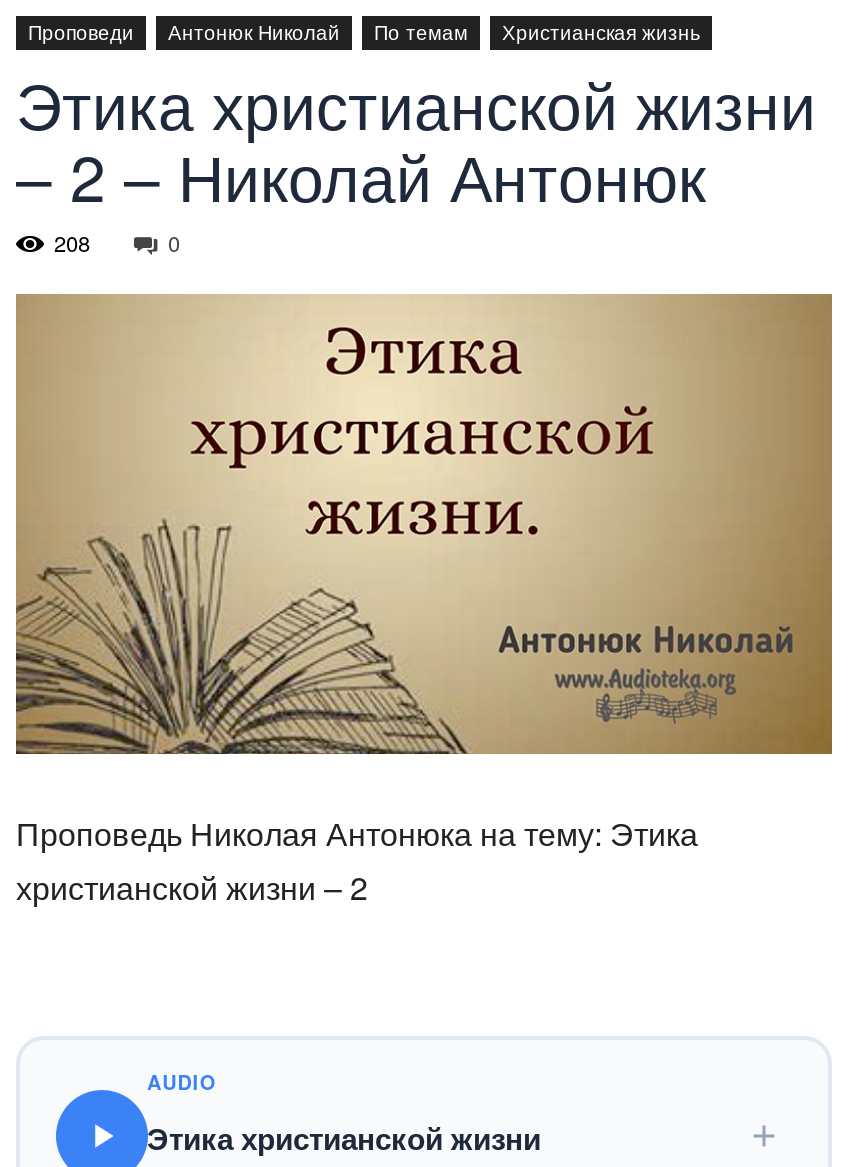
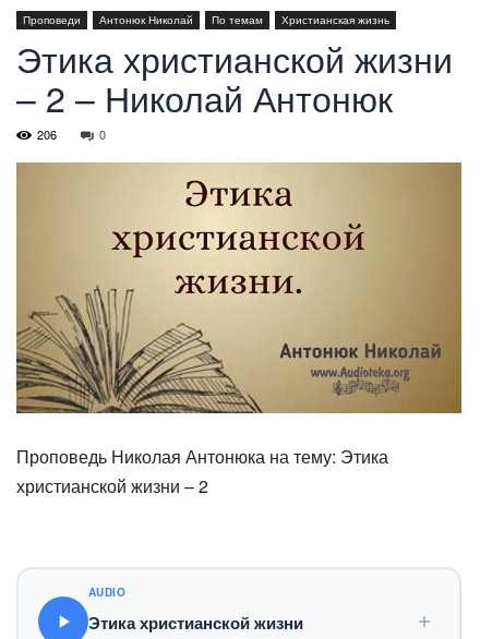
- 208
+ 206
